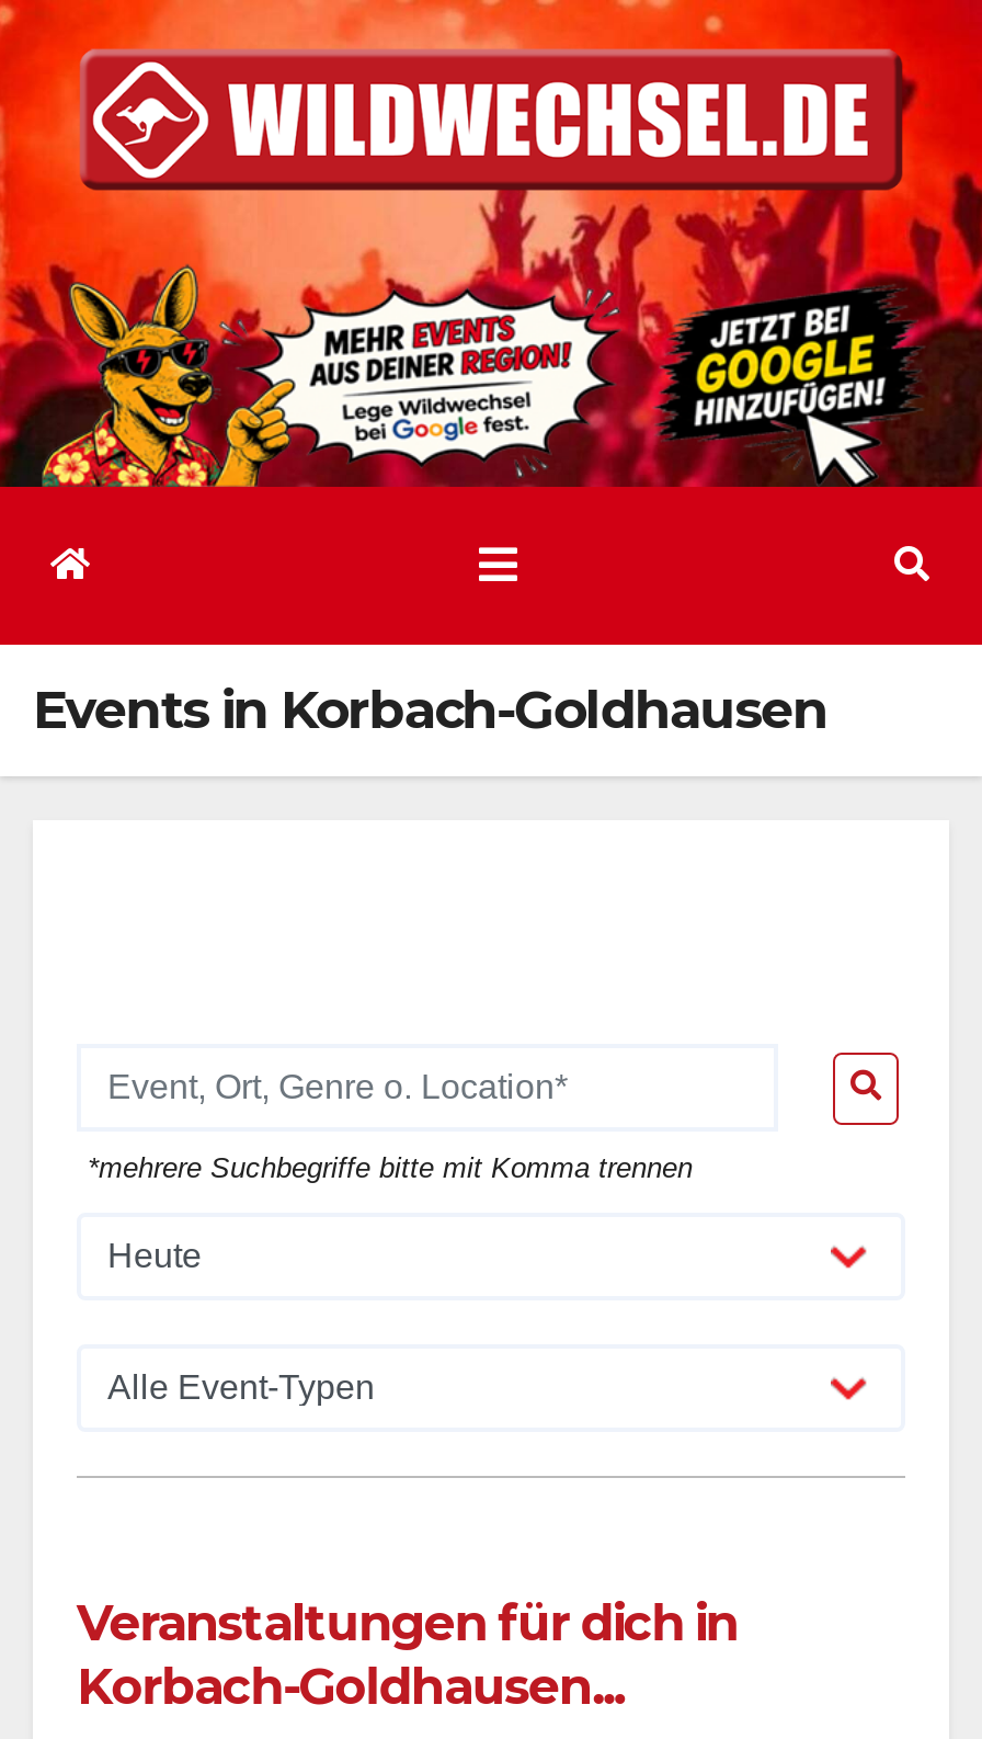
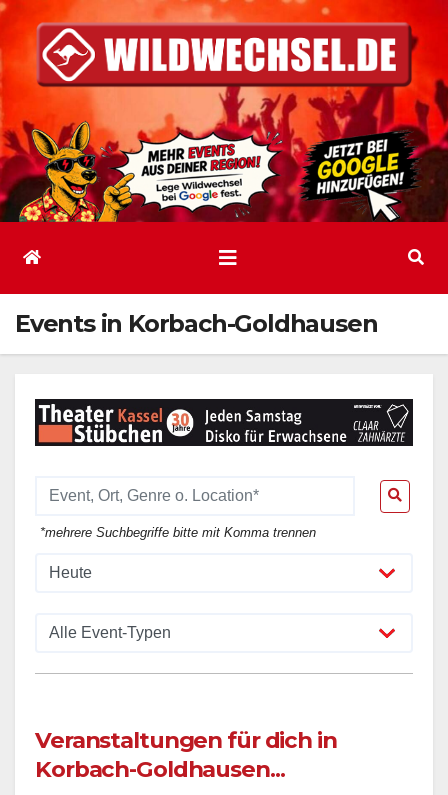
+ [image]
